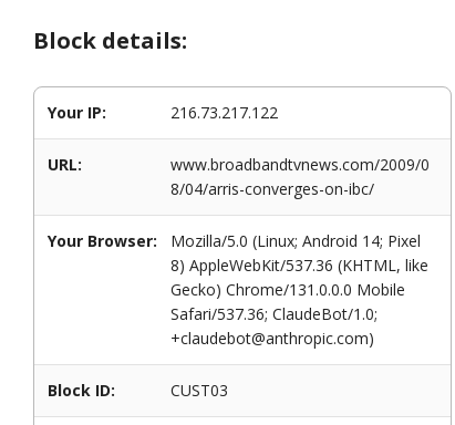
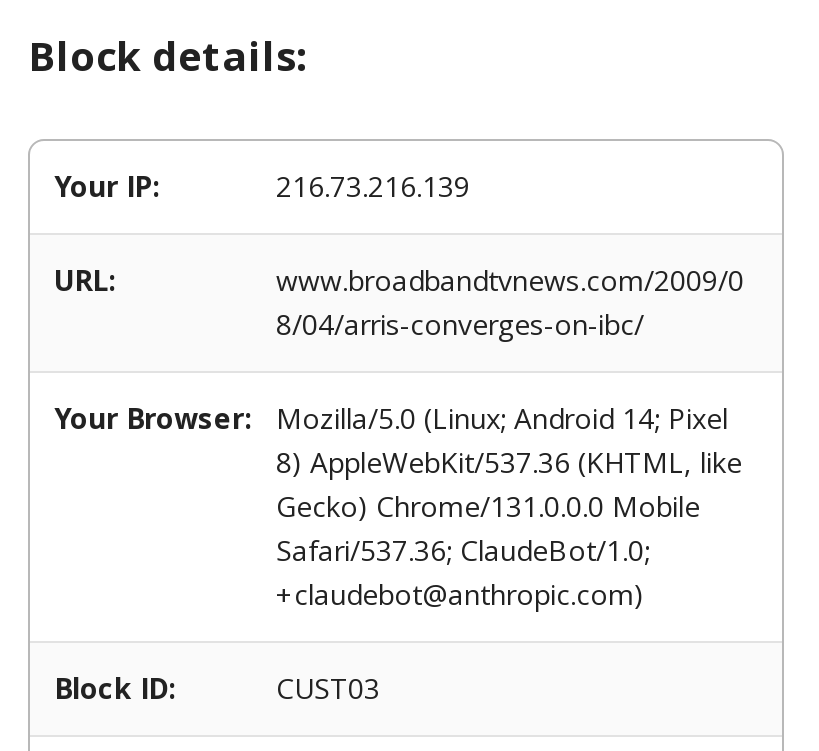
- 216.73.217.122
+ 216.73.216.139
